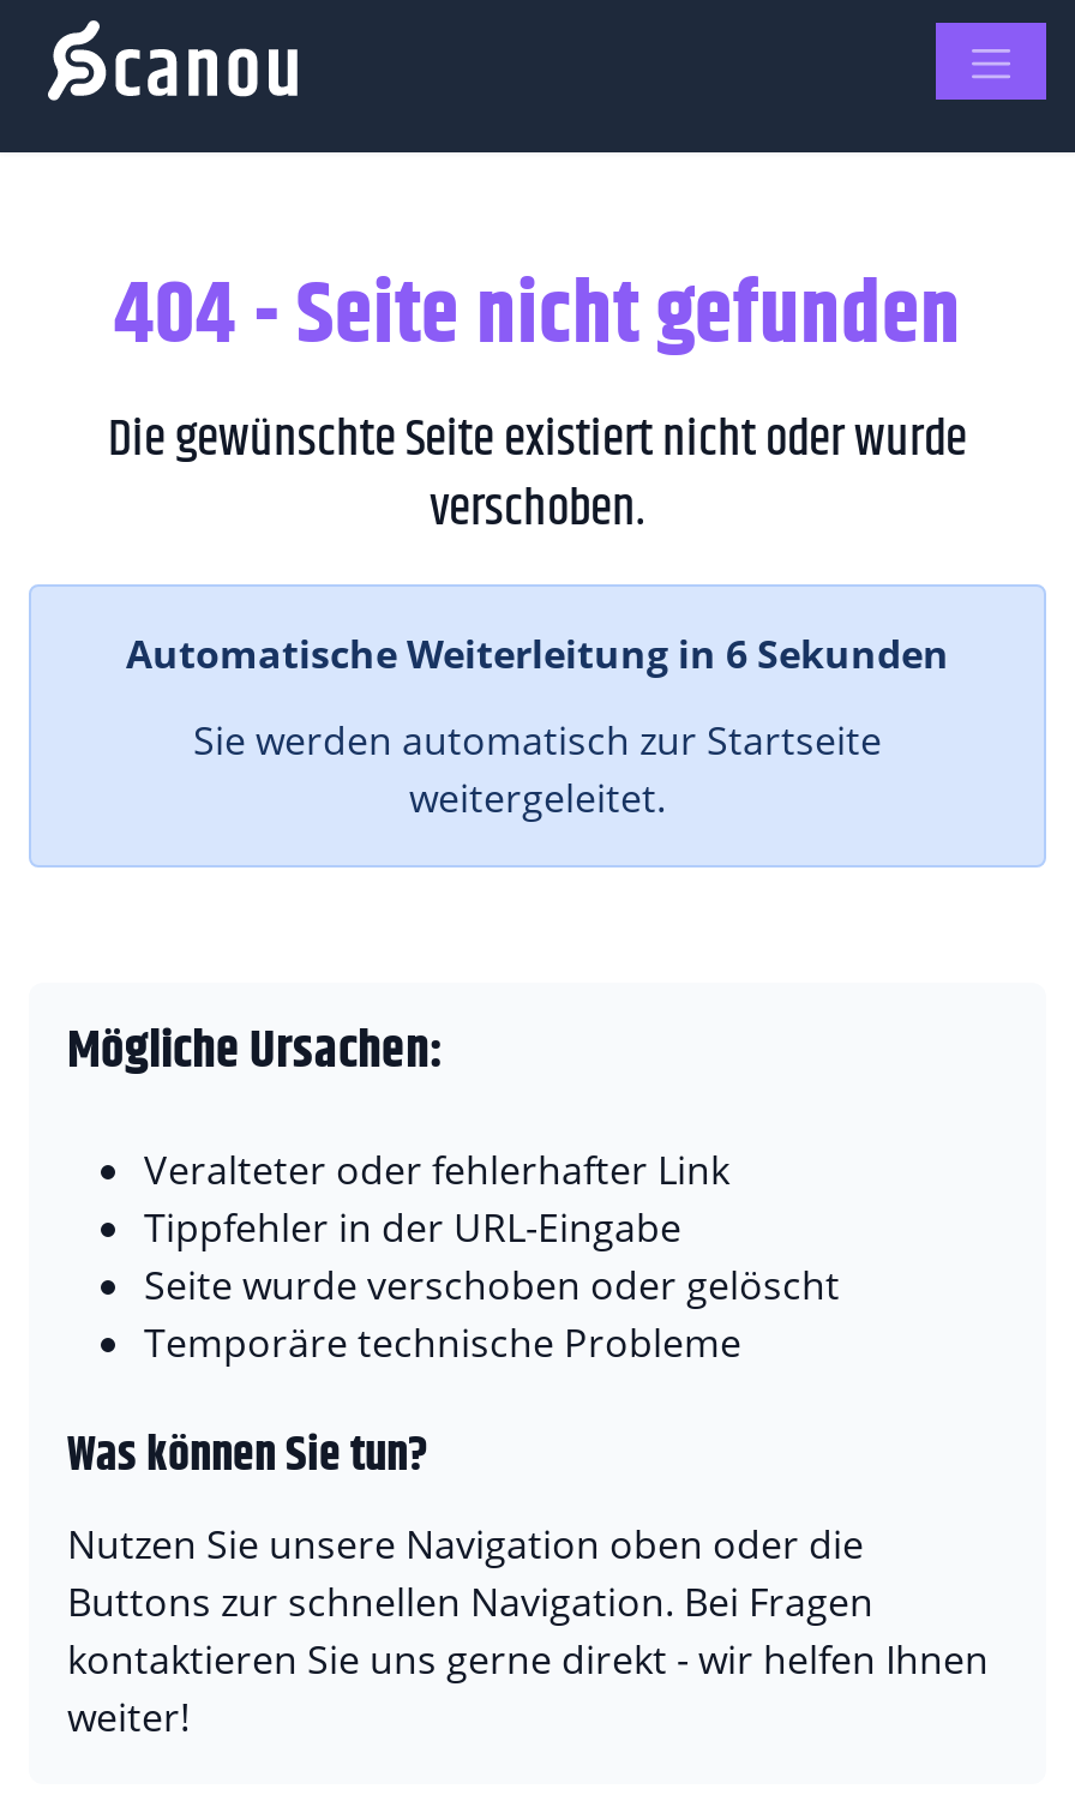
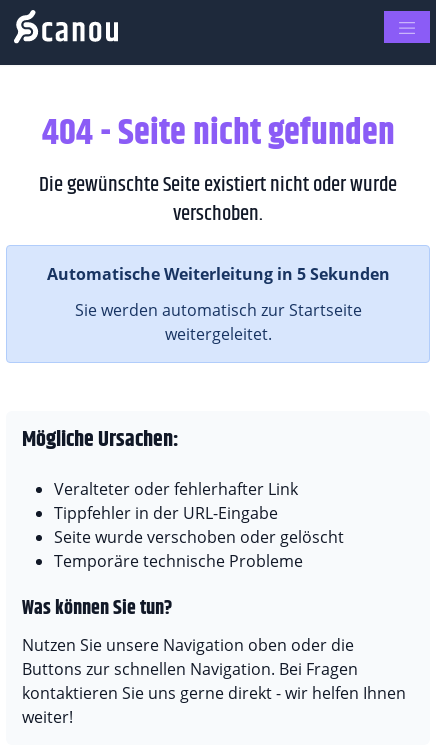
- Automatische Weiterleitung in 6 Sekunden
+ Automatische Weiterleitung in 5 Sekunden
